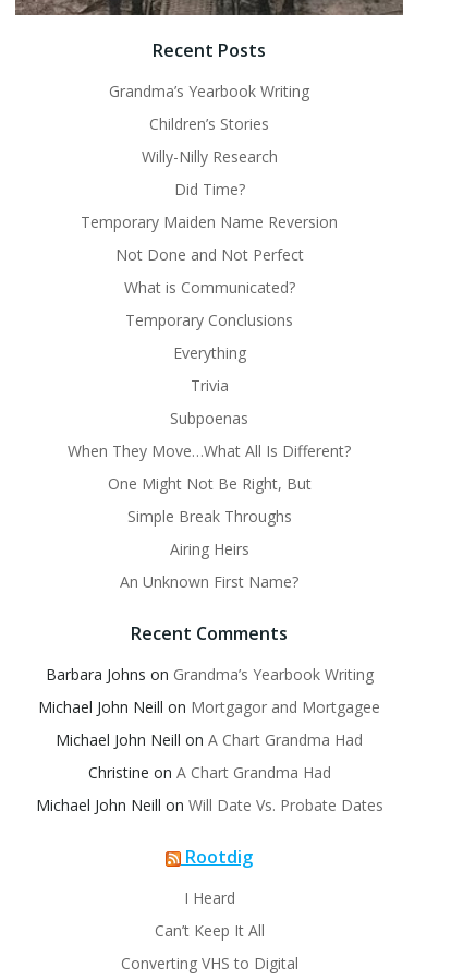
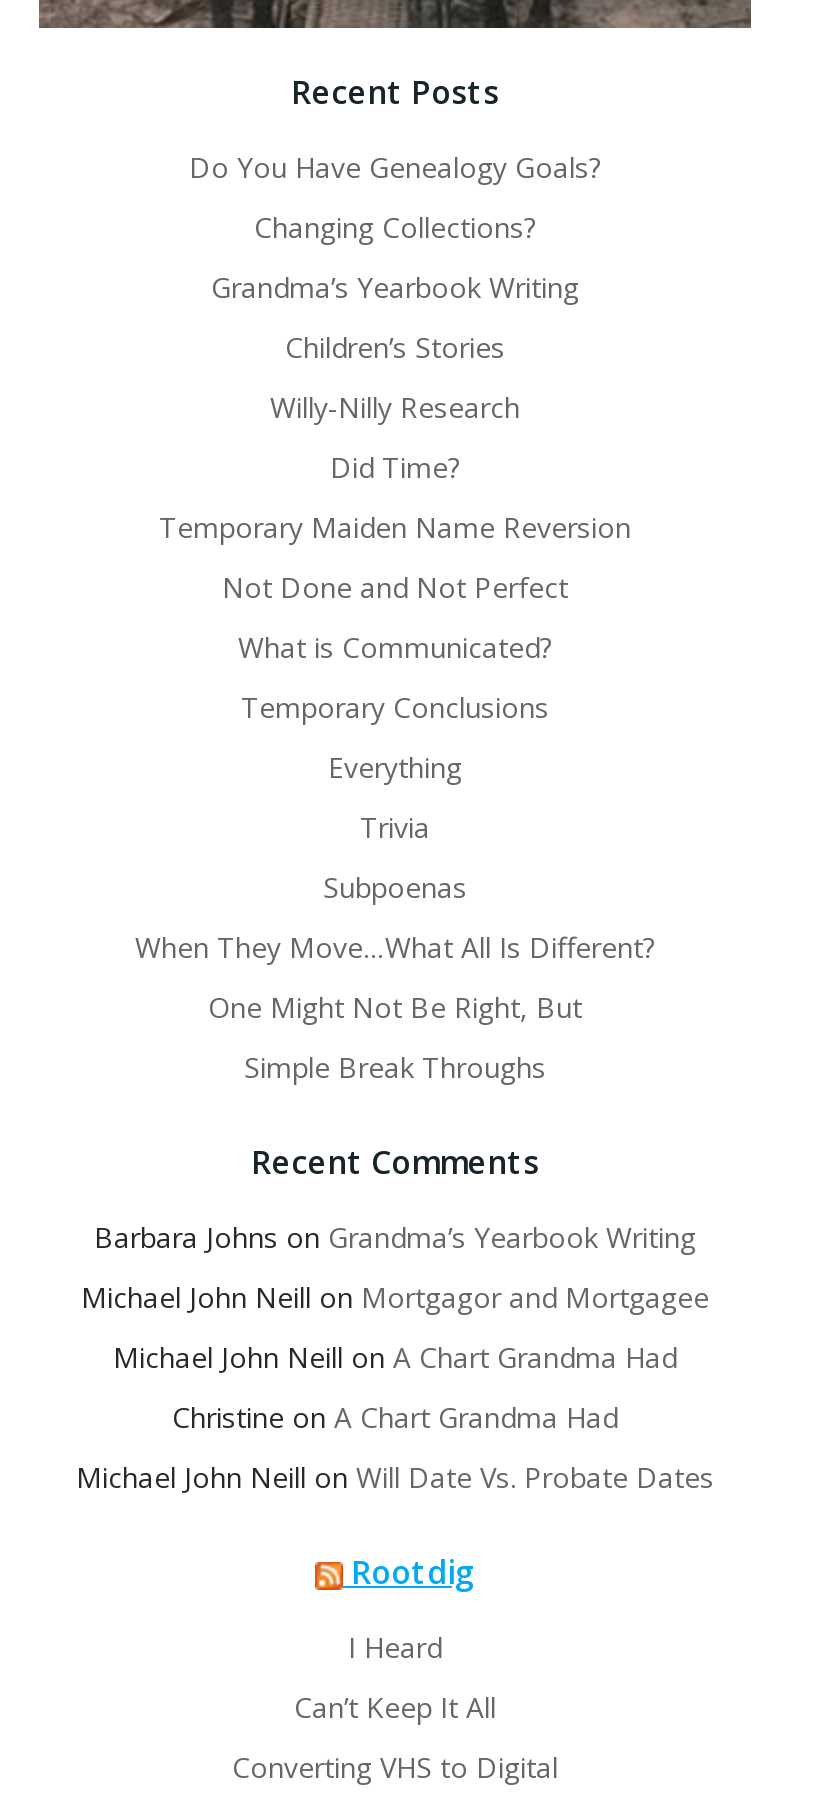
+ Do You Have Genealogy Goals?
+ Changing Collections?

moved down: Grandma’s Yearbook Writing | Children’s Stories | Willy-Nilly Research | ... | One Might Not Be Right, But | Simple Break Throughs

- Airing Heirs
- An Unknown First Name?
